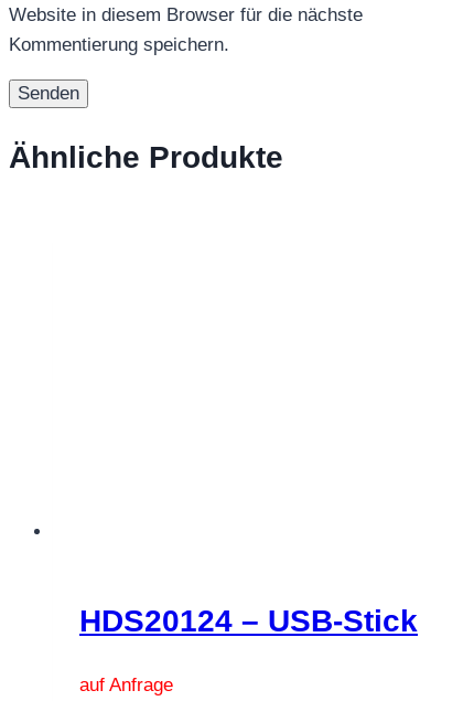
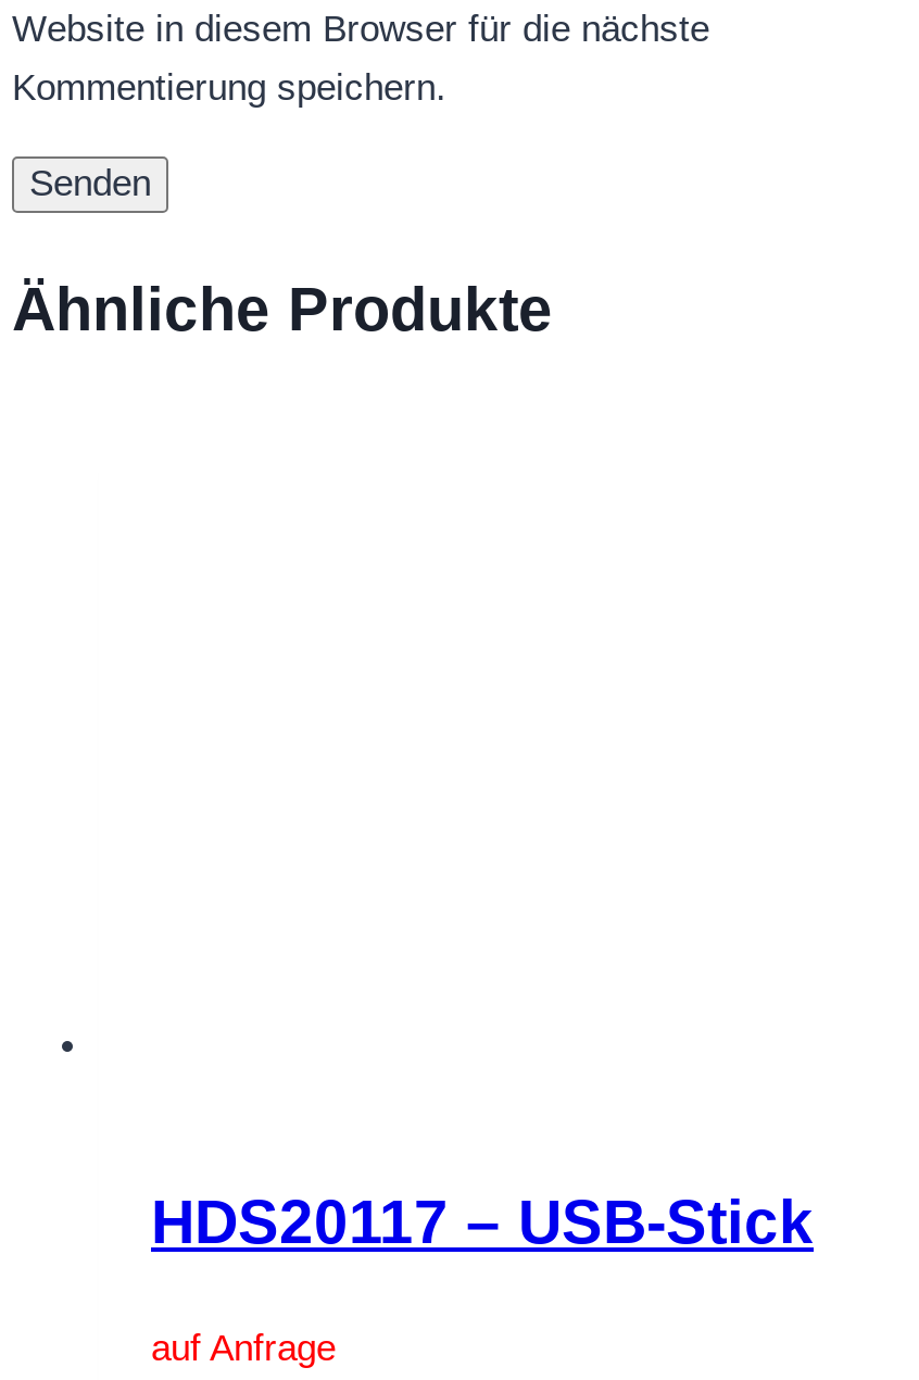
- HDS20124 – USB-Stick
+ HDS20117 – USB-Stick
